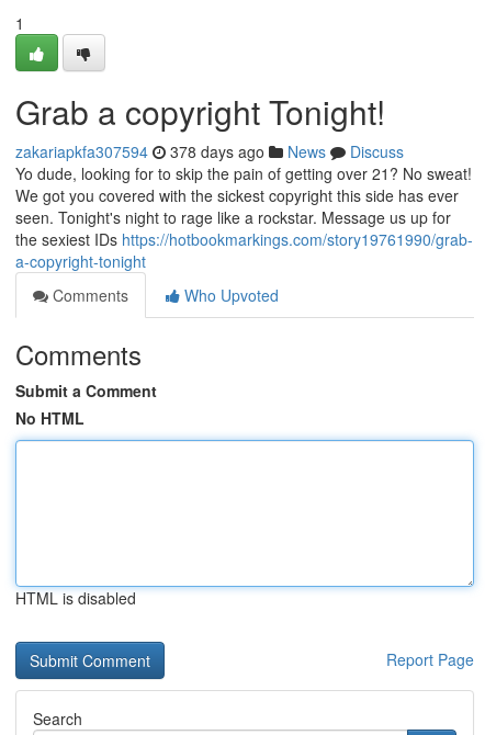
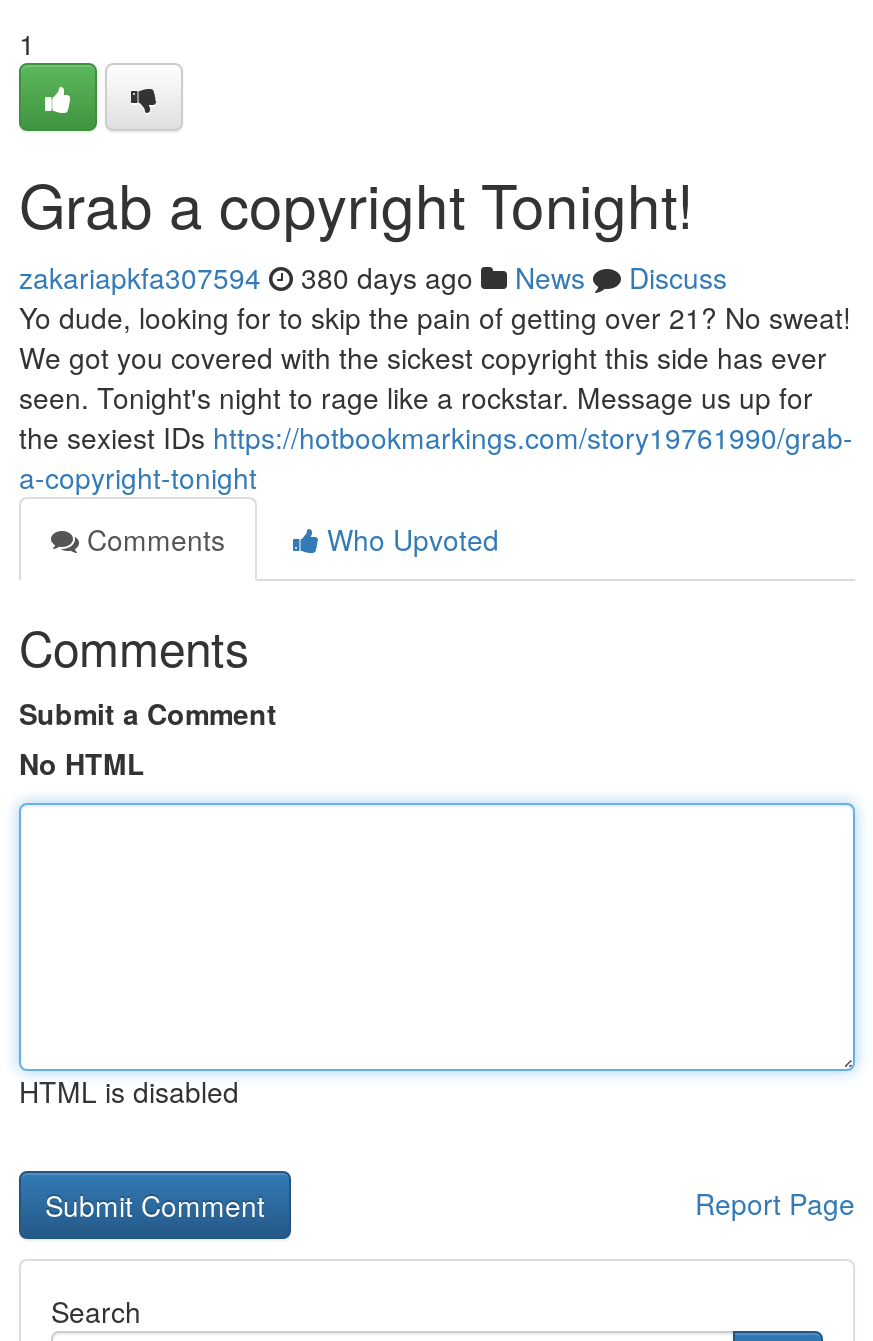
- zakariapkfa307594 378 days ago News Discuss
+ zakariapkfa307594 380 days ago News Discuss
